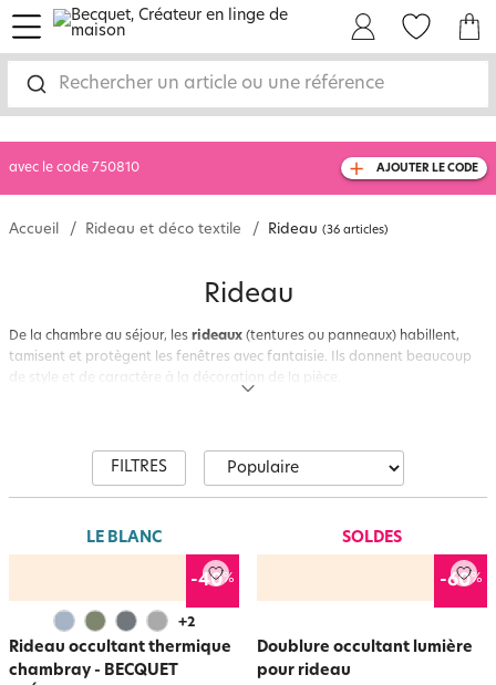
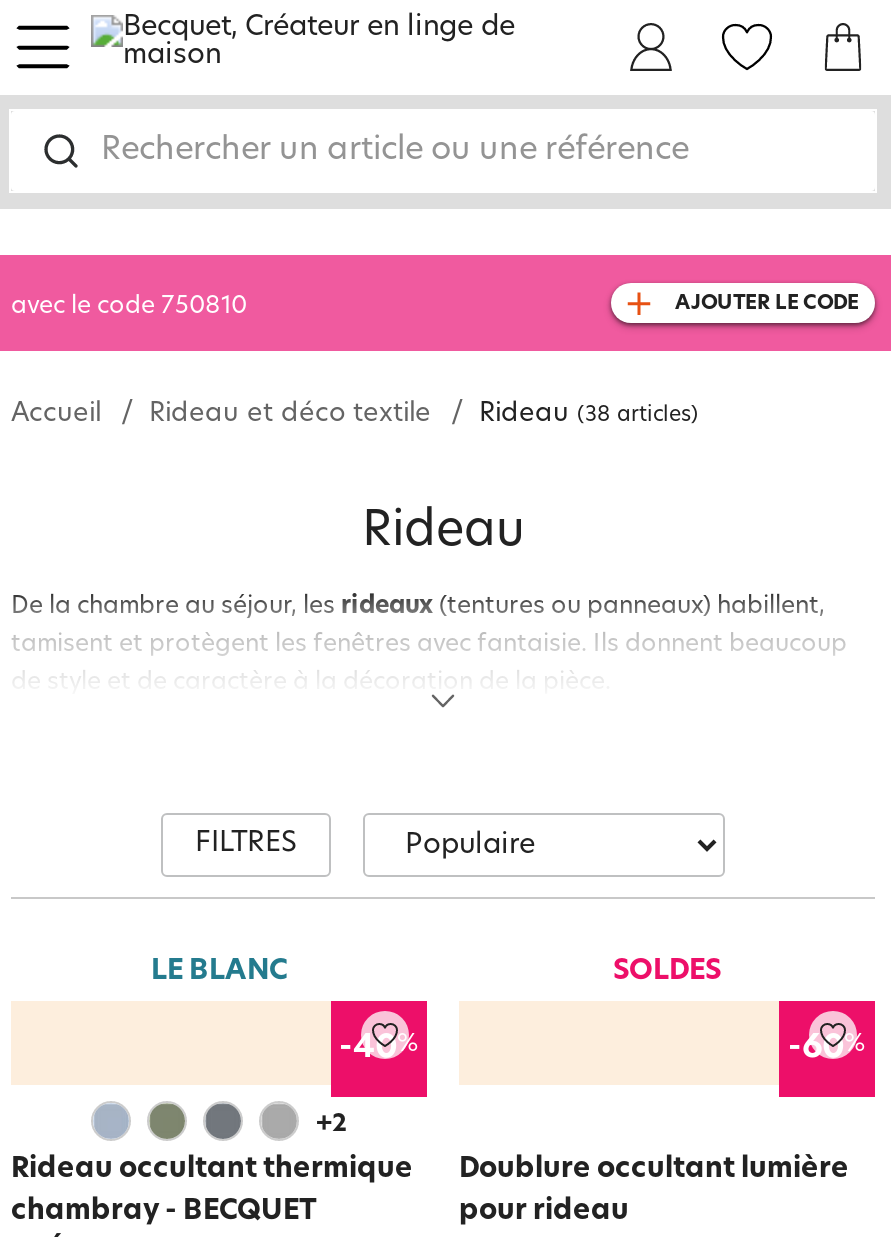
- Rideau (36 articles)
+ Rideau (38 articles)
